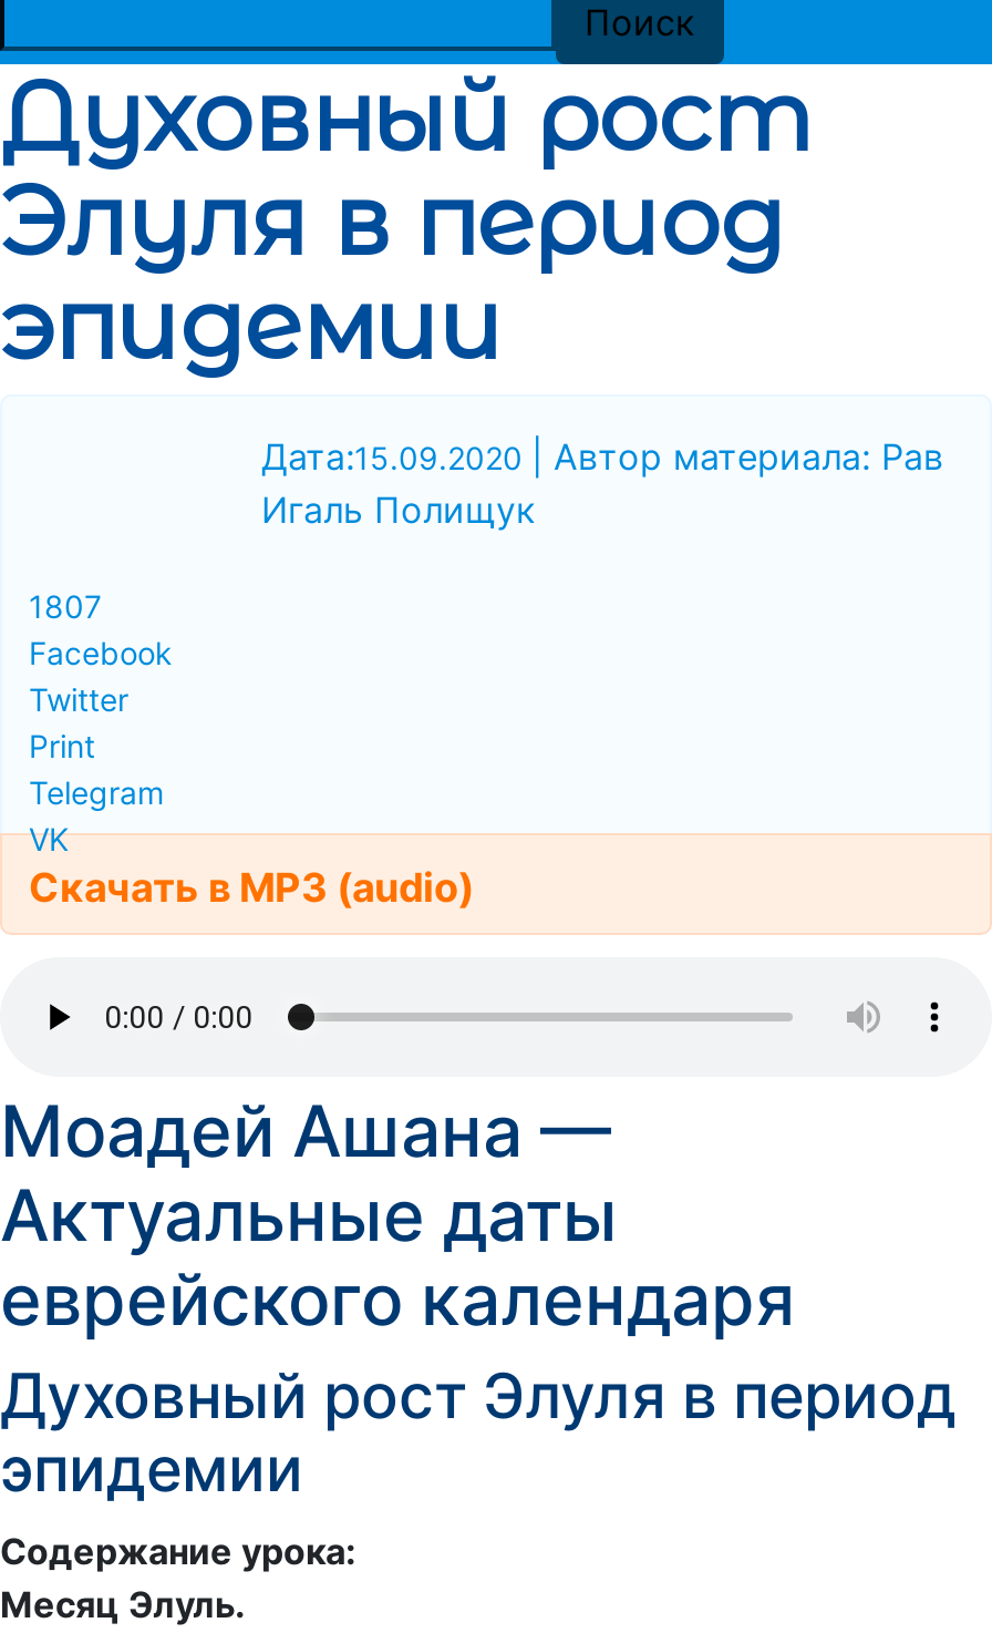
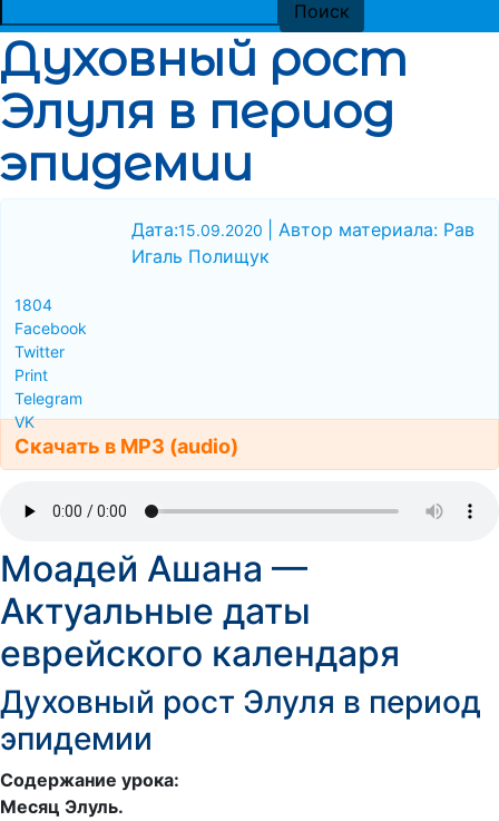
- 1807
+ 1804
